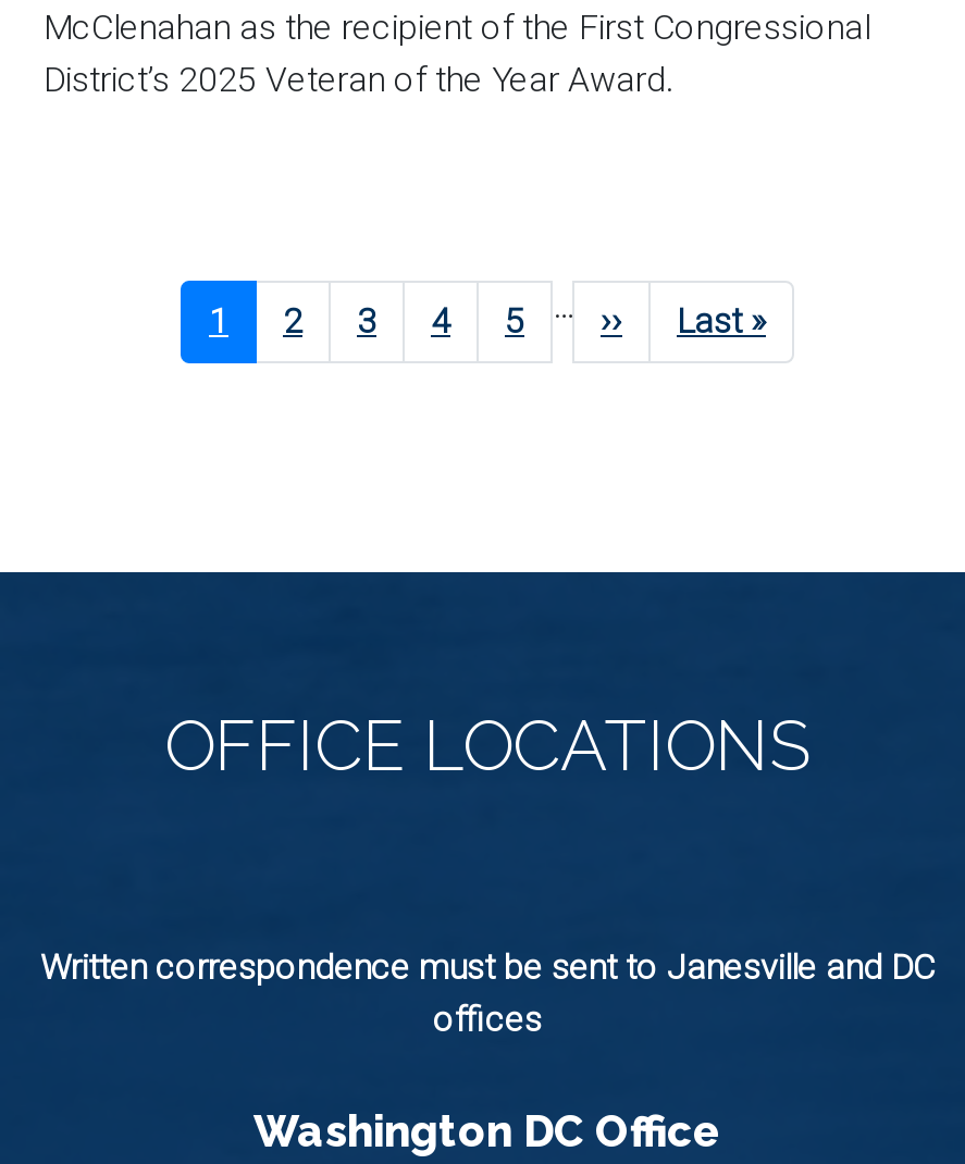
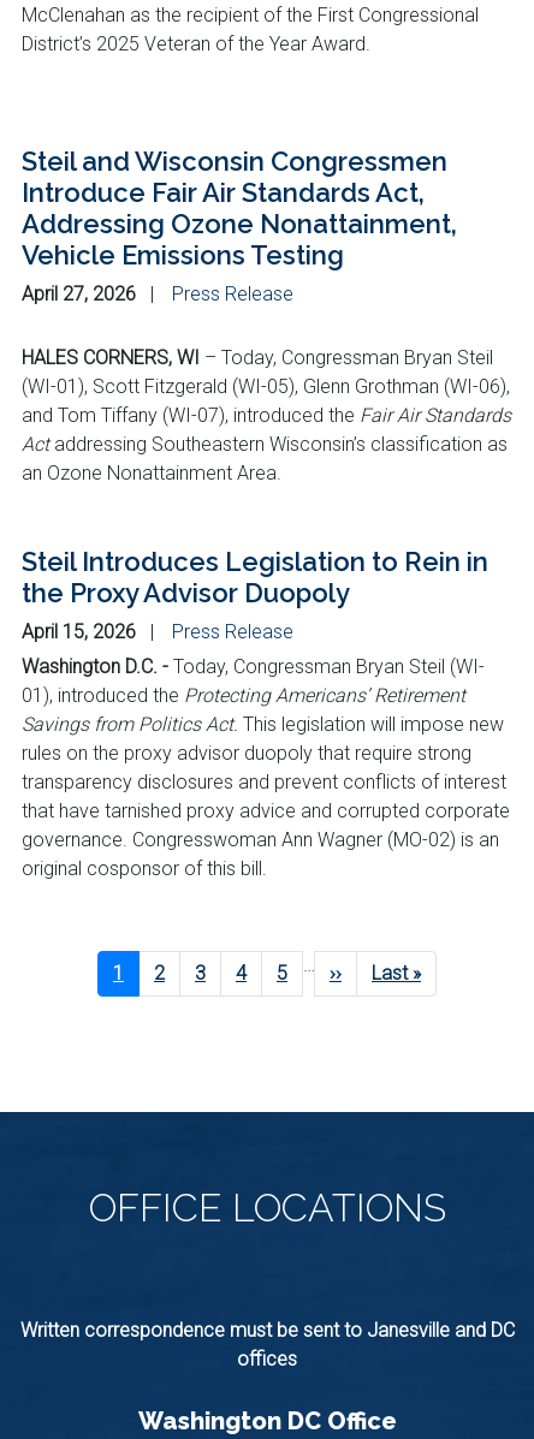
+ Steil and Wisconsin Congressmen
+ Introduce Fair Air Standards Act,
+ Addressing Ozone Nonattainment,
+ Vehicle Emissions Testing
+ April 27, 2026
+ Press Release
+ HALES CORNERS, WI – Today, Congressman Bryan Steil
+ (WI-01), Scott Fitzgerald (WI-05), Glenn Grothman (WI-06),
+ and Tom Tiffany (WI-07), introduced the Fair Air Standards
+ Act addressing Southeastern Wisconsin’s classification as
+ an Ozone Nonattainment Area.
+ Steil Introduces Legislation to Rein in
+ the Proxy Advisor Duopoly
+ April 15, 2026
+ Press Release
+ Washington D.C. - Today, Congressman Bryan Steil (WI-
+ 01), introduced the Protecting Americans’ Retirement
+ Savings from Politics Act. This legislation will impose new
+ rules on the proxy advisor duopoly that require strong
+ transparency disclosures and prevent conflicts of interest
+ that have tarnished proxy advice and corrupted corporate
+ governance. Congresswoman Ann Wagner (MO-02) is an
+ original cosponsor of this bill.
